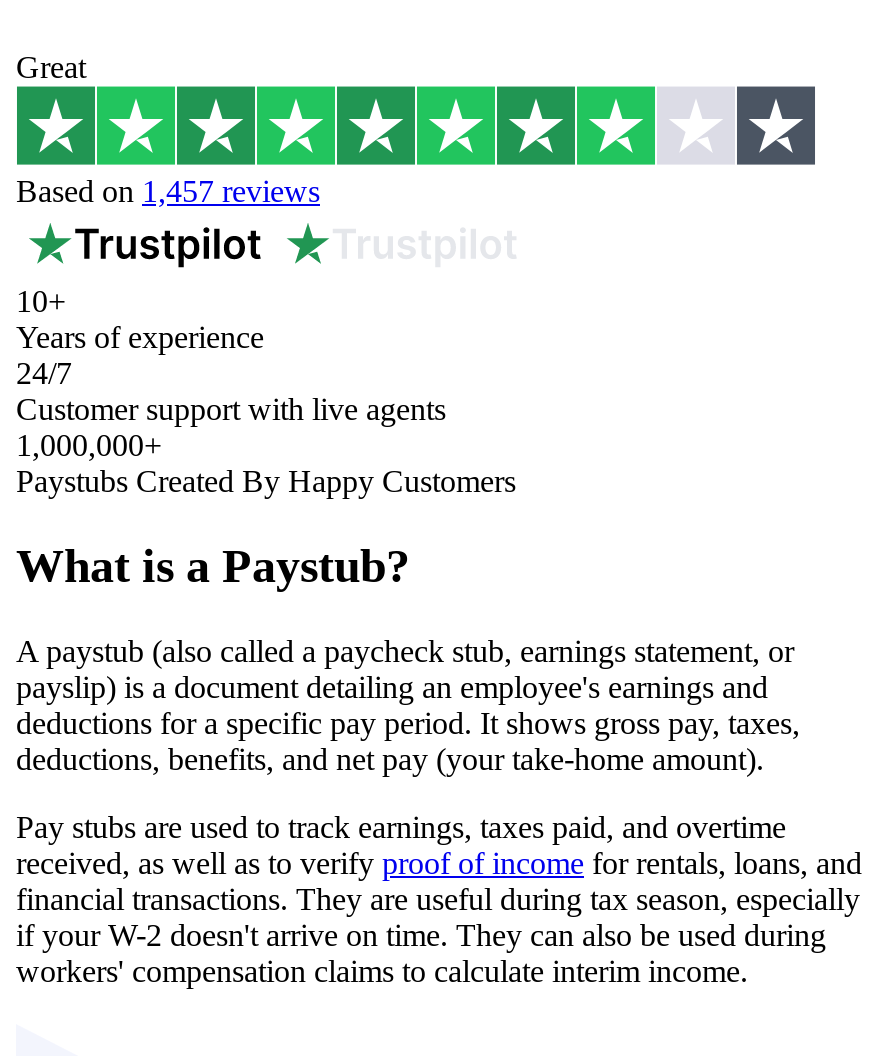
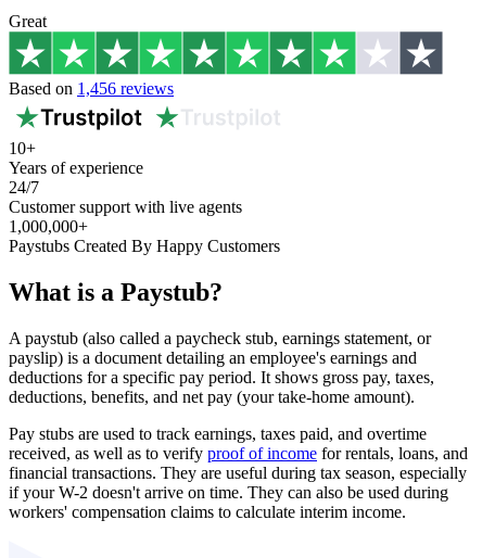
- Based on 1,457 reviews
+ Based on 1,456 reviews
